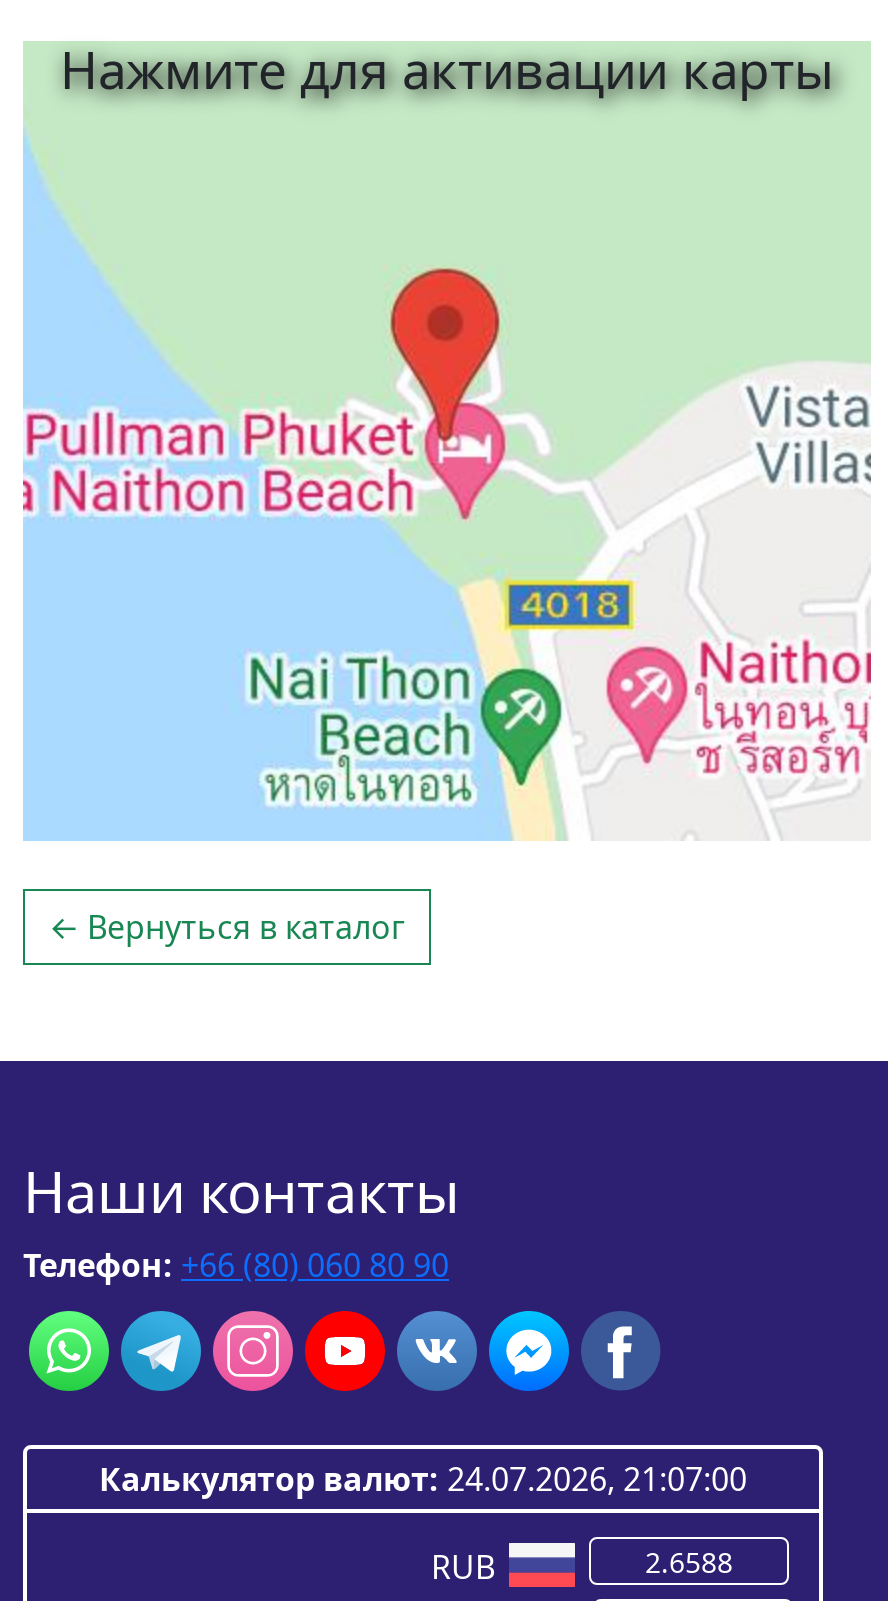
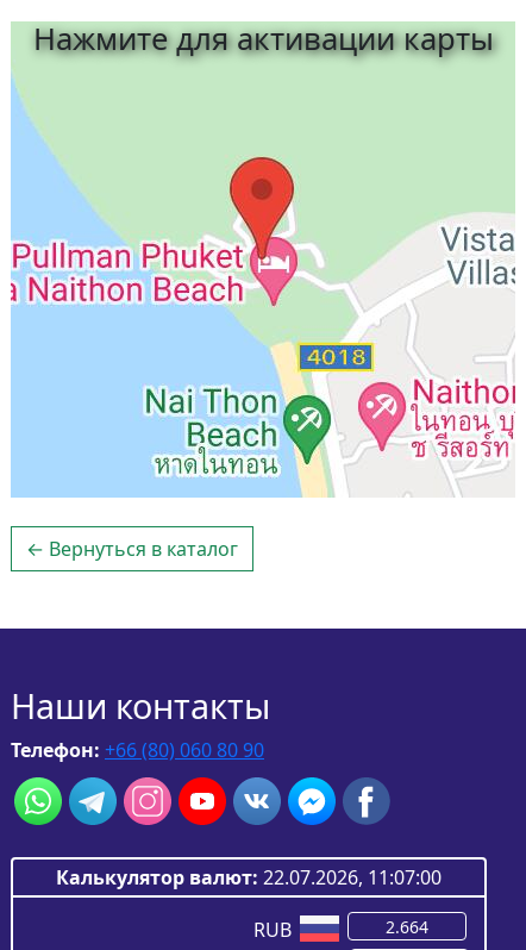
- Калькулятор валют: 24.07.2026, 21:07:00
+ Калькулятор валют: 22.07.2026, 11:07:00
